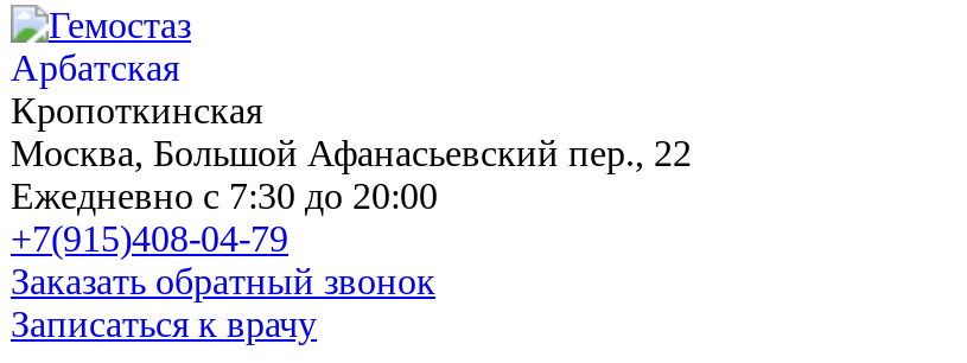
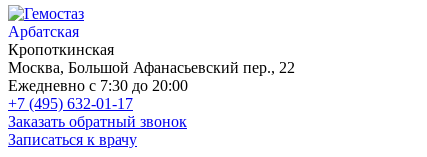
- +7(915)408-04-79
+ +7 (495) 632-01-17
